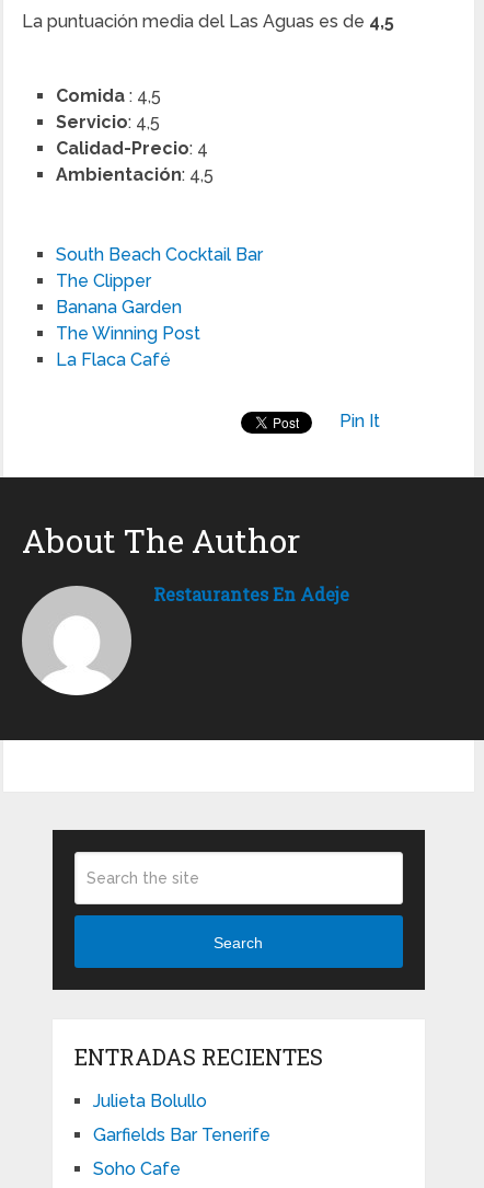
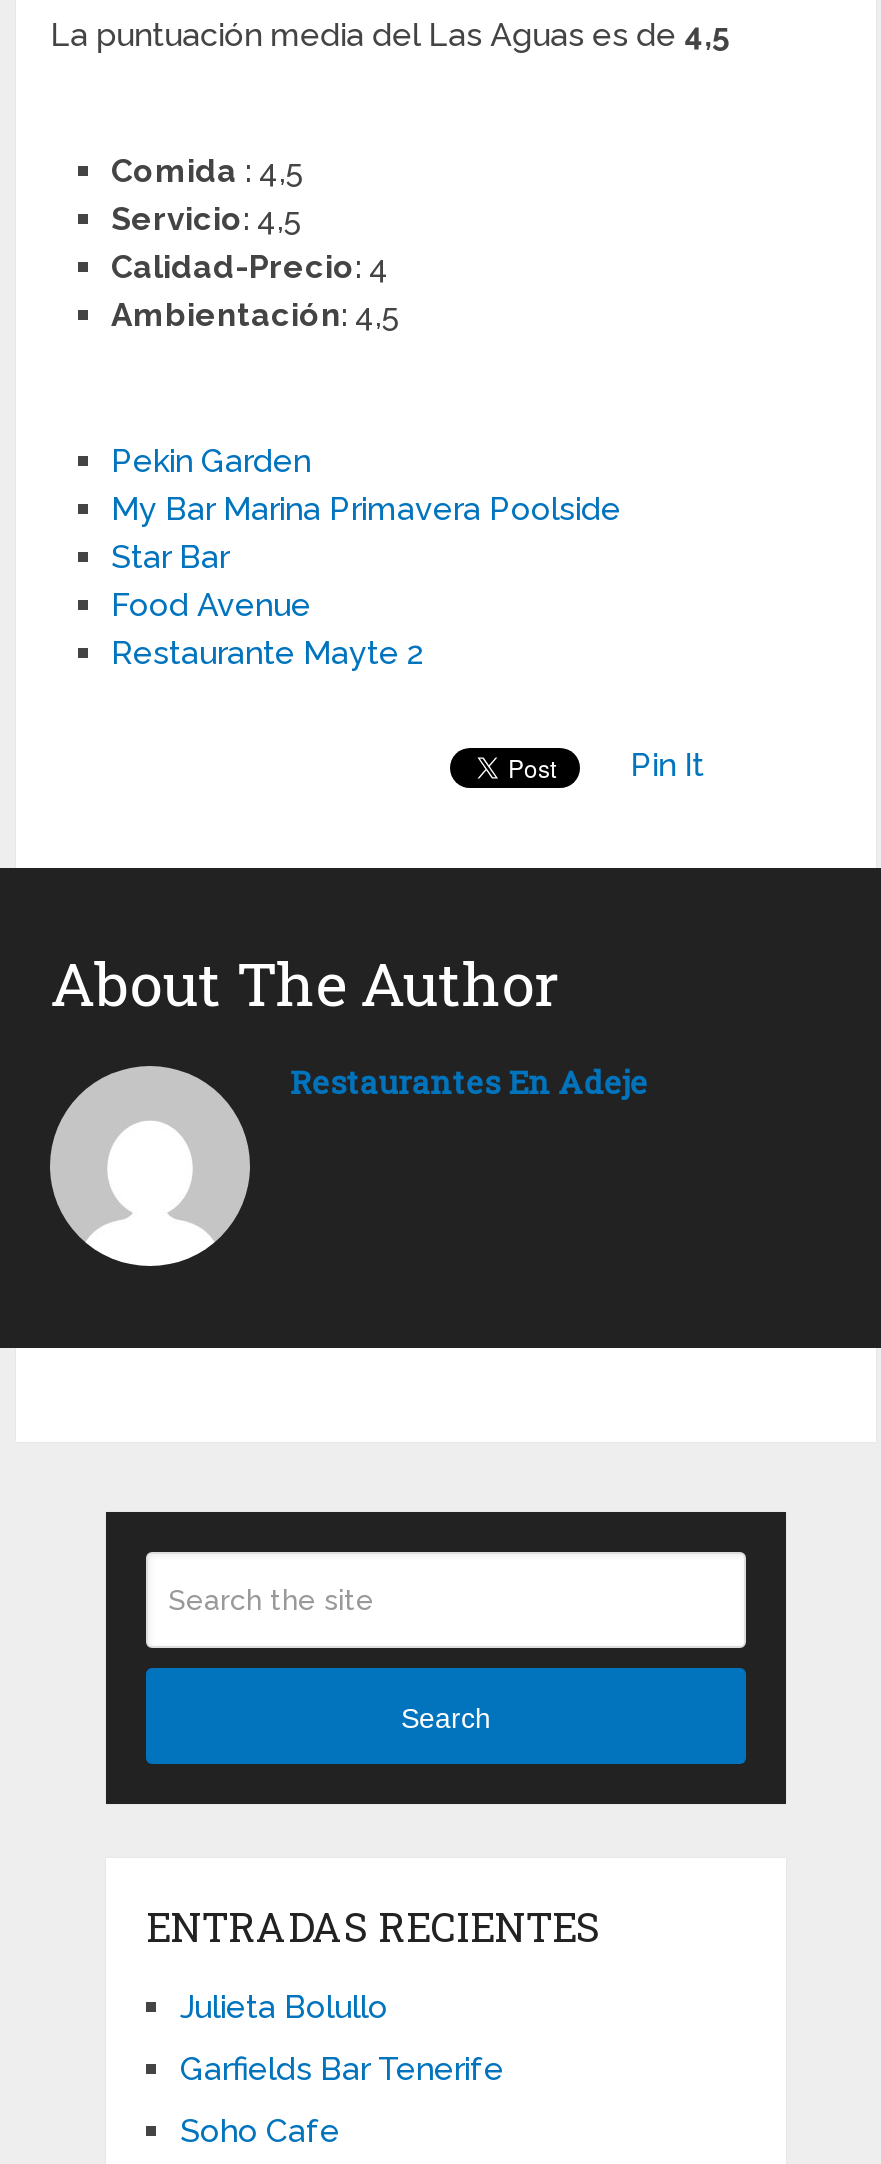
- South Beach Cocktail Bar
- The Clipper
- Banana Garden
- The Winning Post
- La Flaca Café
+ Pekin Garden
+ My Bar Marina Primavera Poolside
+ Star Bar
+ Food Avenue
+ Restaurante Mayte 2
